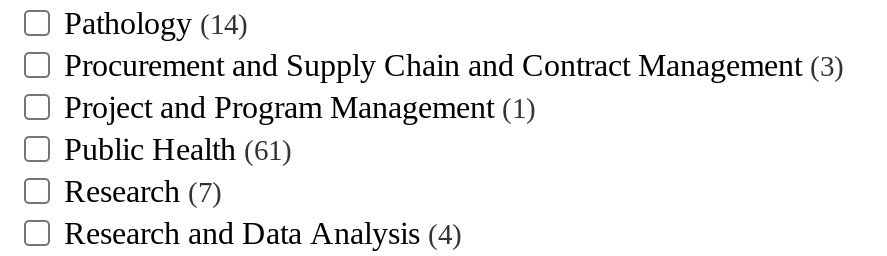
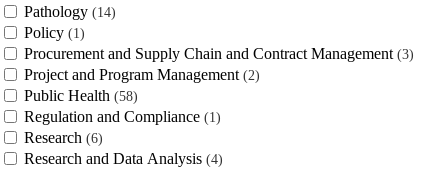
+ Policy 1

- Project and Program Management 1
- Public Health 61
- Research 7
+ Project and Program Management 2
+ Public Health 58
+ Regulation and Compliance 1
+ Research 6
